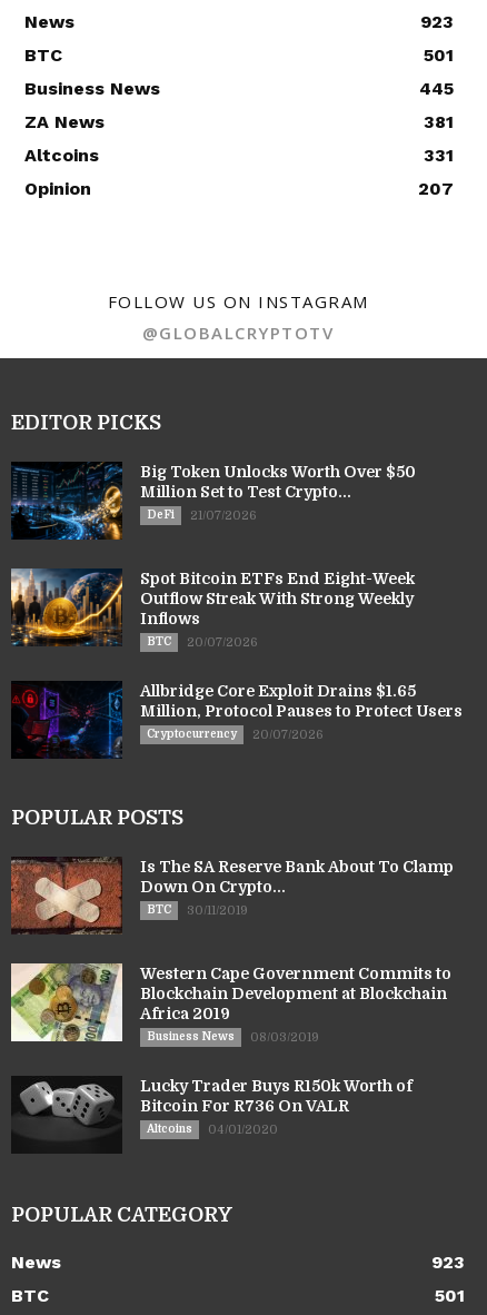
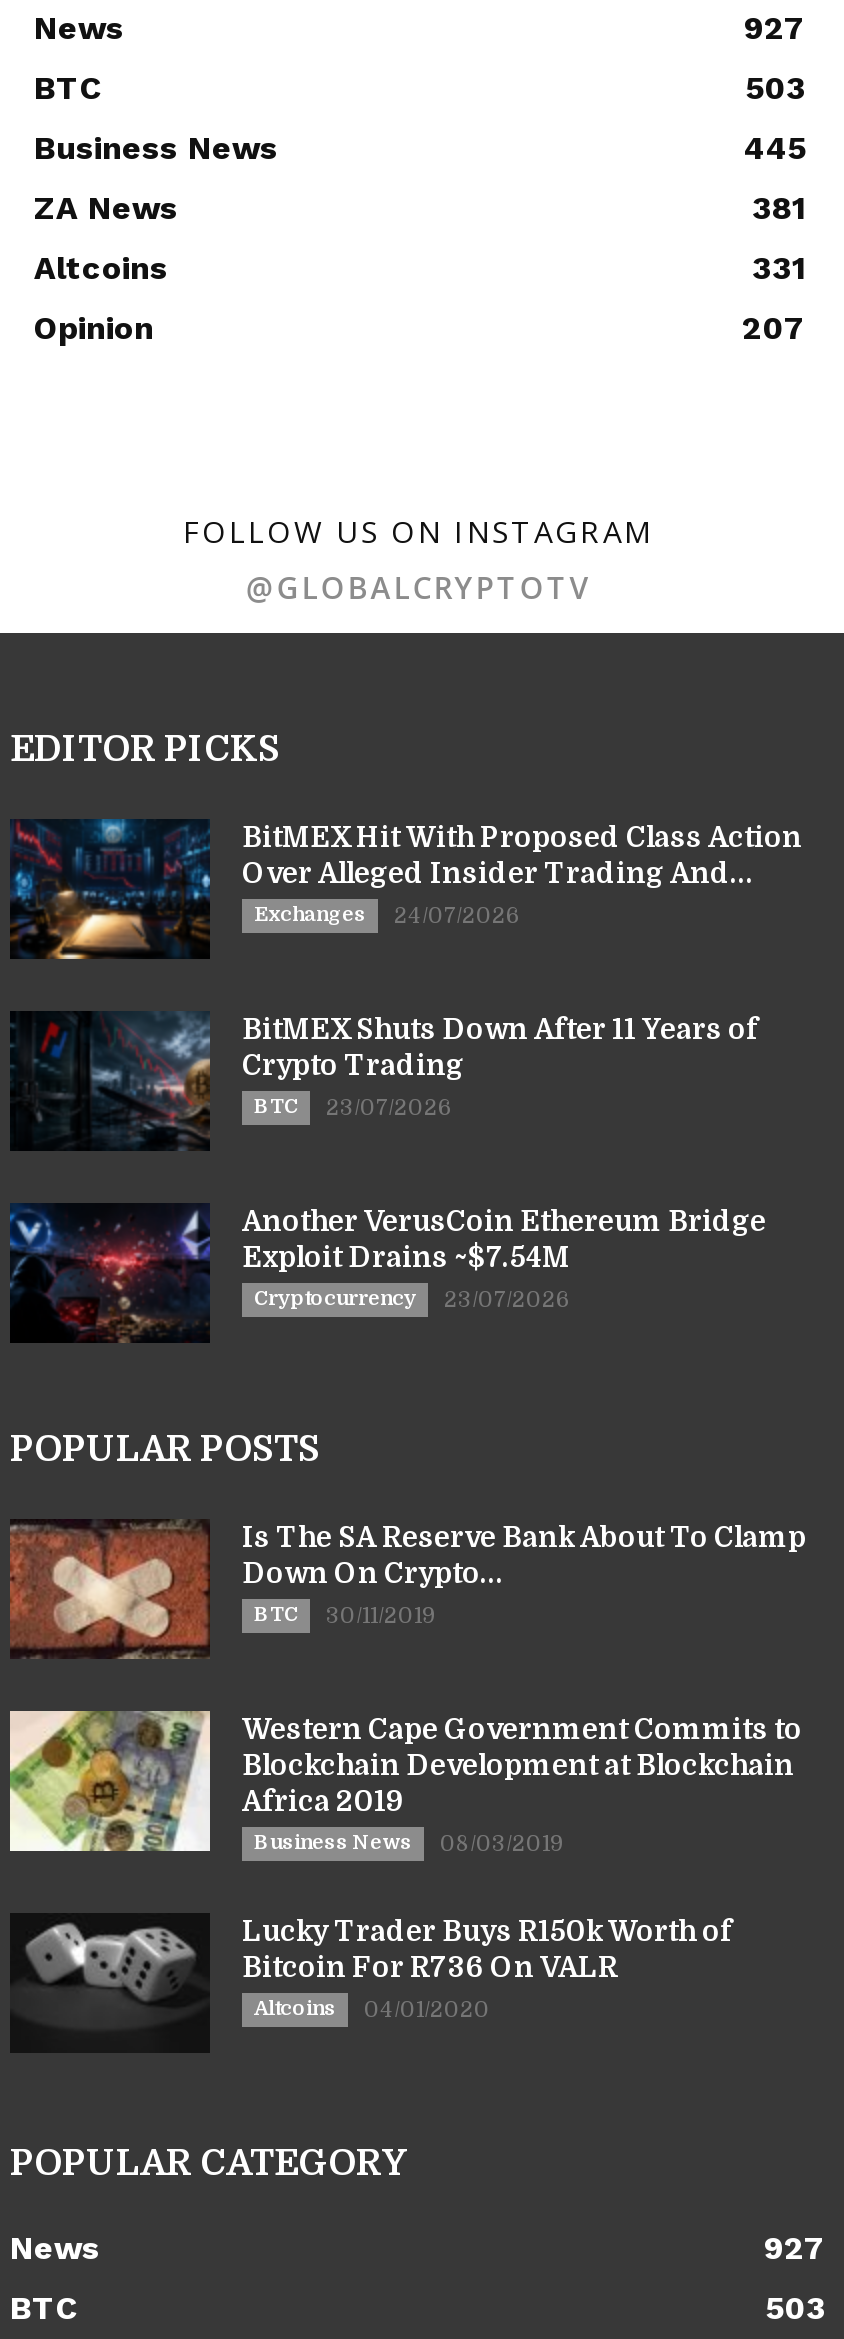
- 923
+ 927

- 501
+ 503

- [image]
- Big Token Unlocks Worth Over $50
- Million Set to Test Crypto...
- DeFi
- 21/07/2026
+ [image]
+ BitMEX Hit With Proposed Class Action
+ Over Alleged Insider Trading And...
+ Exchanges
+ 24/07/2026

- [image]
- Spot Bitcoin ETFs End Eight-Week
- Outflow Streak With Strong Weekly
- Inflows
+ [image]
+ BitMEX Shuts Down After 11 Years of
+ Crypto Trading

- BTC 20/07/2026
+ BTC 23/07/2026

- [image]
- Allbridge Core Exploit Drains $1.65
- Million, Protocol Pauses to Protect Users
+ [image]
+ Another VerusCoin Ethereum Bridge
+ Exploit Drains ~$7.54M

- Cryptocurrency 20/07/2026
+ Cryptocurrency 23/07/2026

- 923
+ 927

- 501
+ 503
